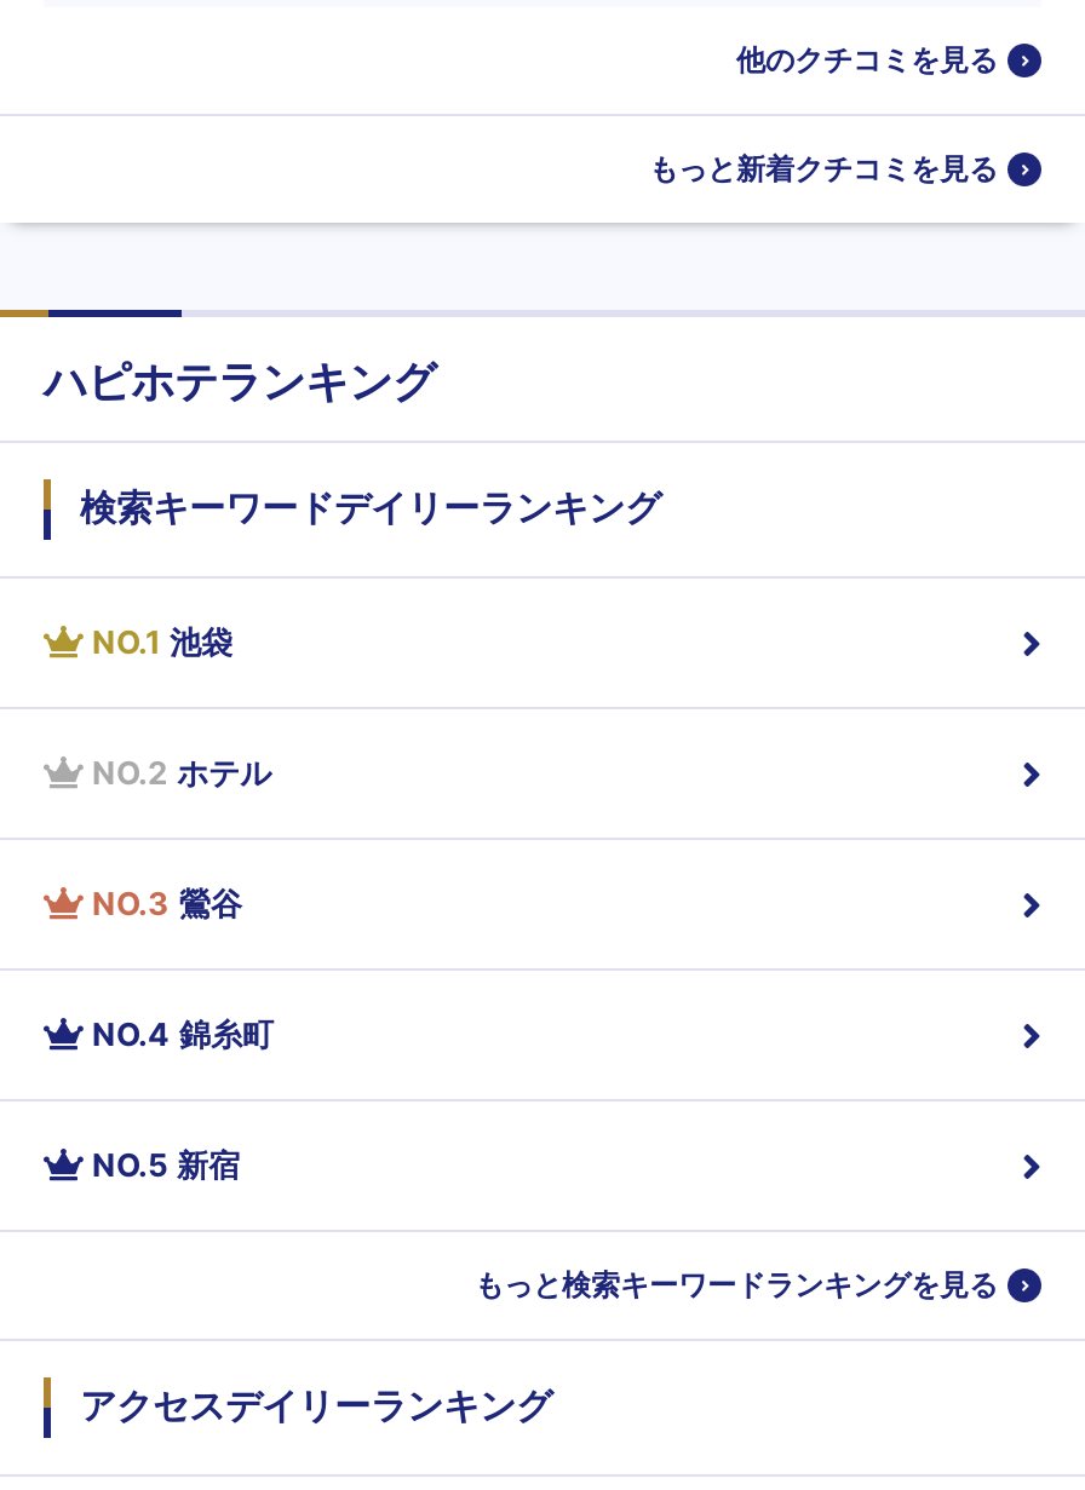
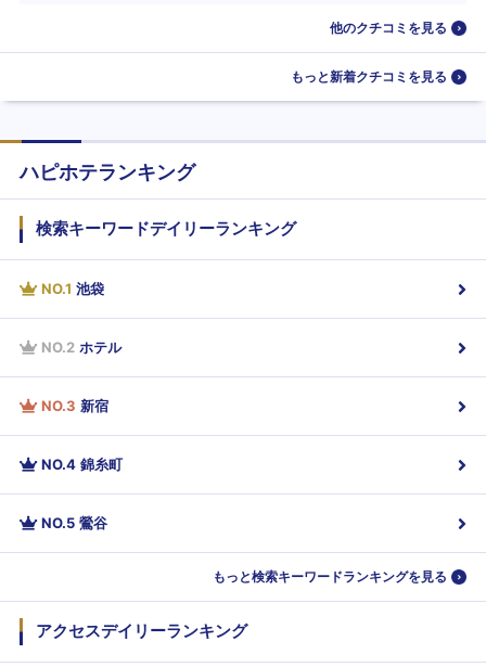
- NO.3 鶯谷
+ NO.3 新宿

- NO.5 新宿
+ NO.5 鶯谷
